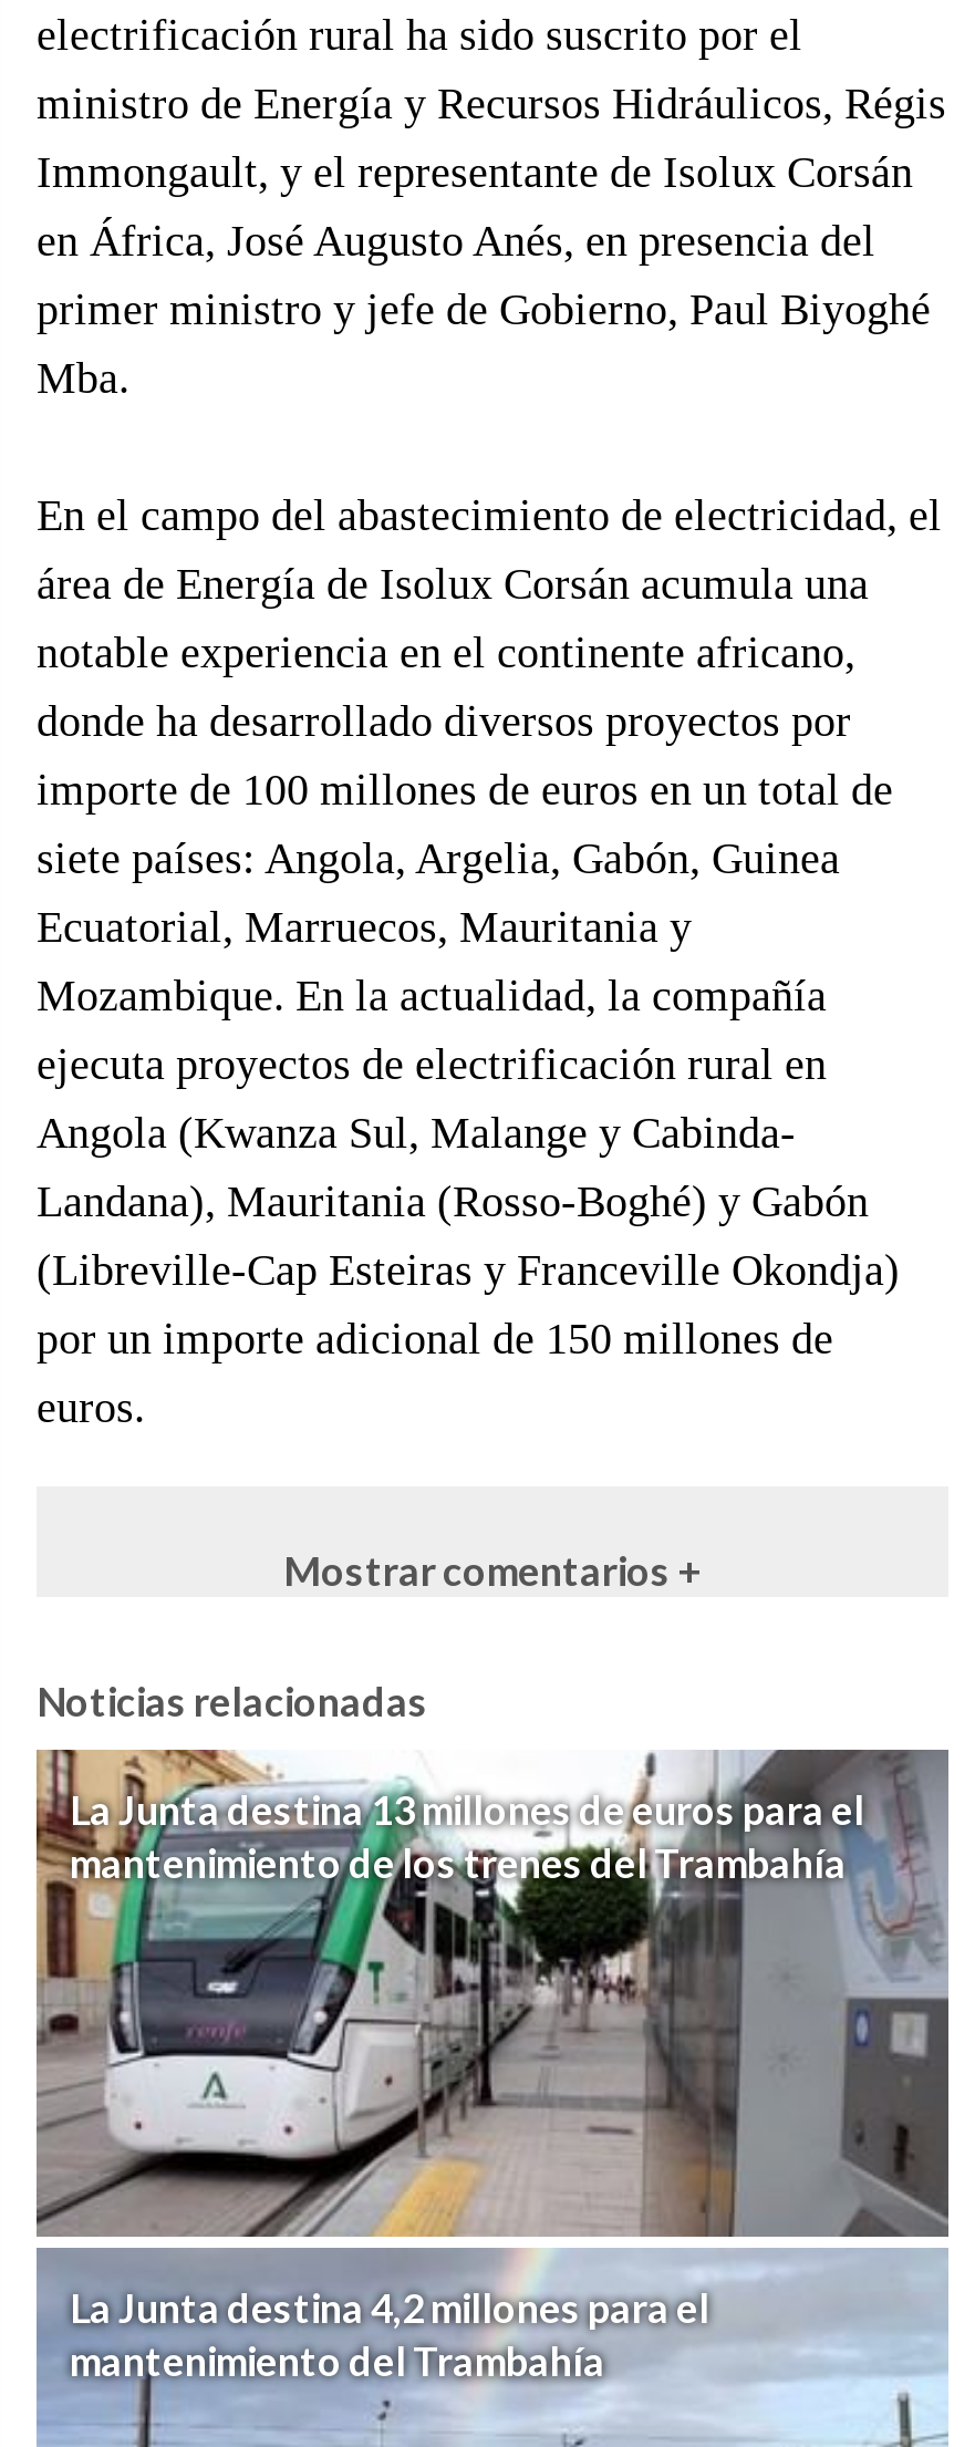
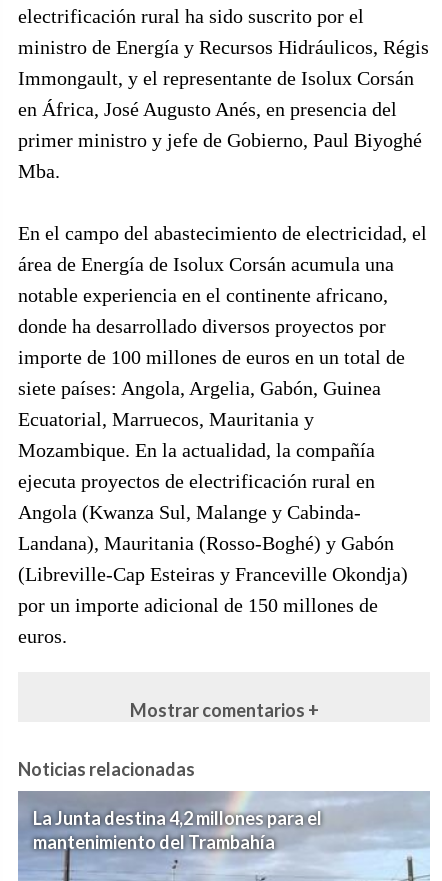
- [image]
- La Junta destina 13 millones de euros para el
- mantenimiento de los trenes del Trambahía
